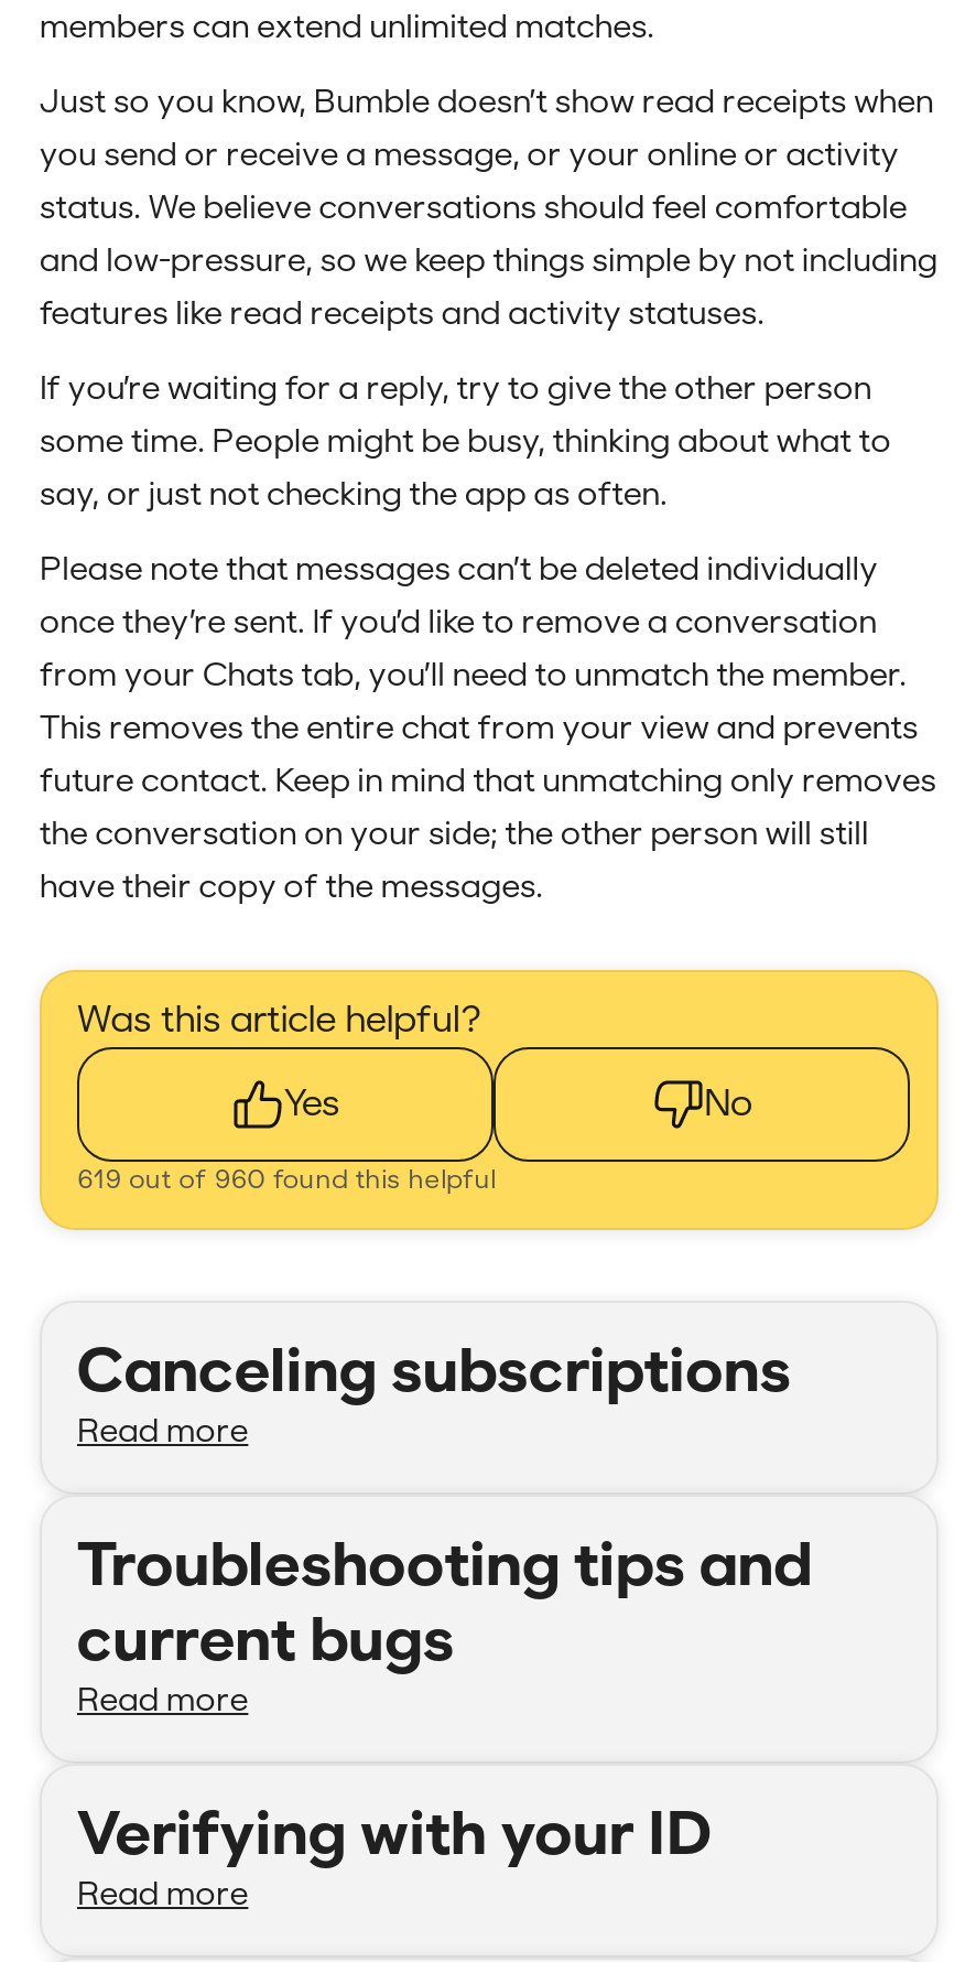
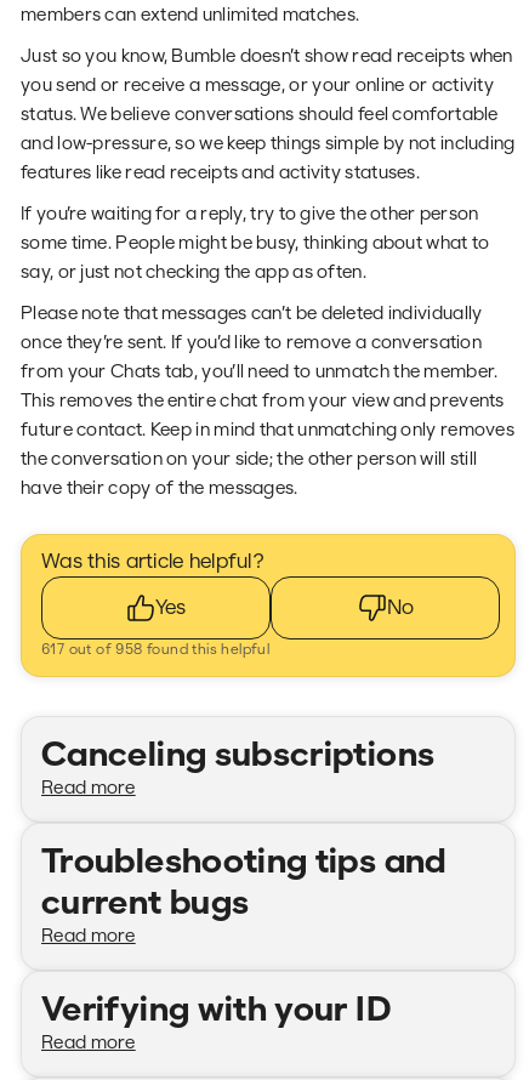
- 619 out of 960 found this helpful
+ 617 out of 958 found this helpful
